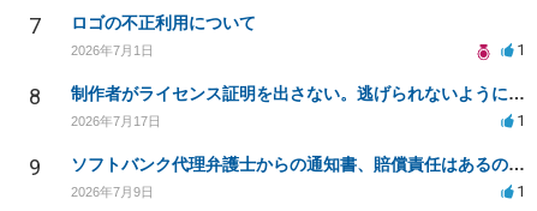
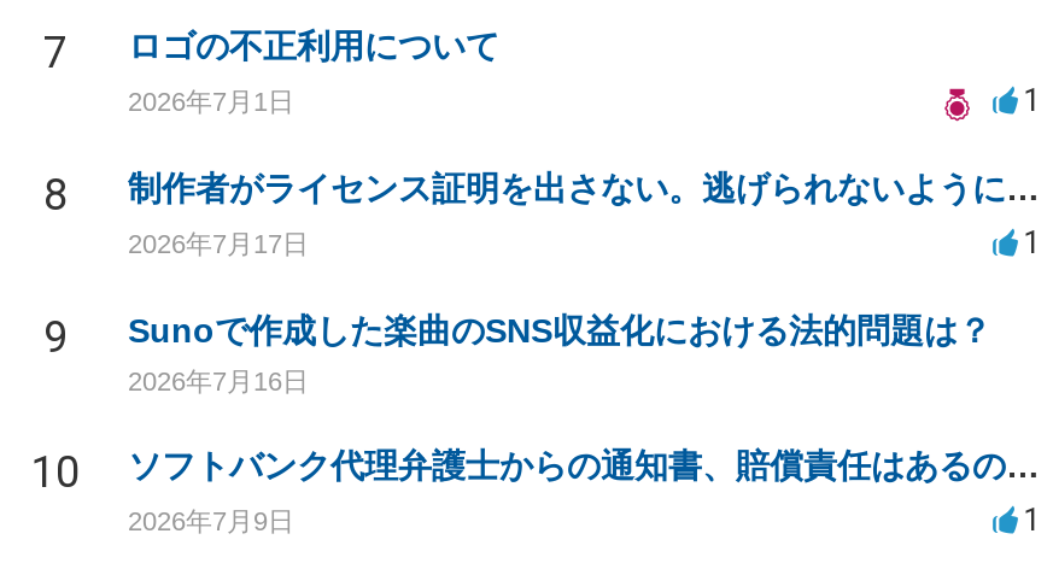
+ Sunoで作成した楽曲のSNS収益化における法的問題は？
+ 2026年7月16日
+ 10
